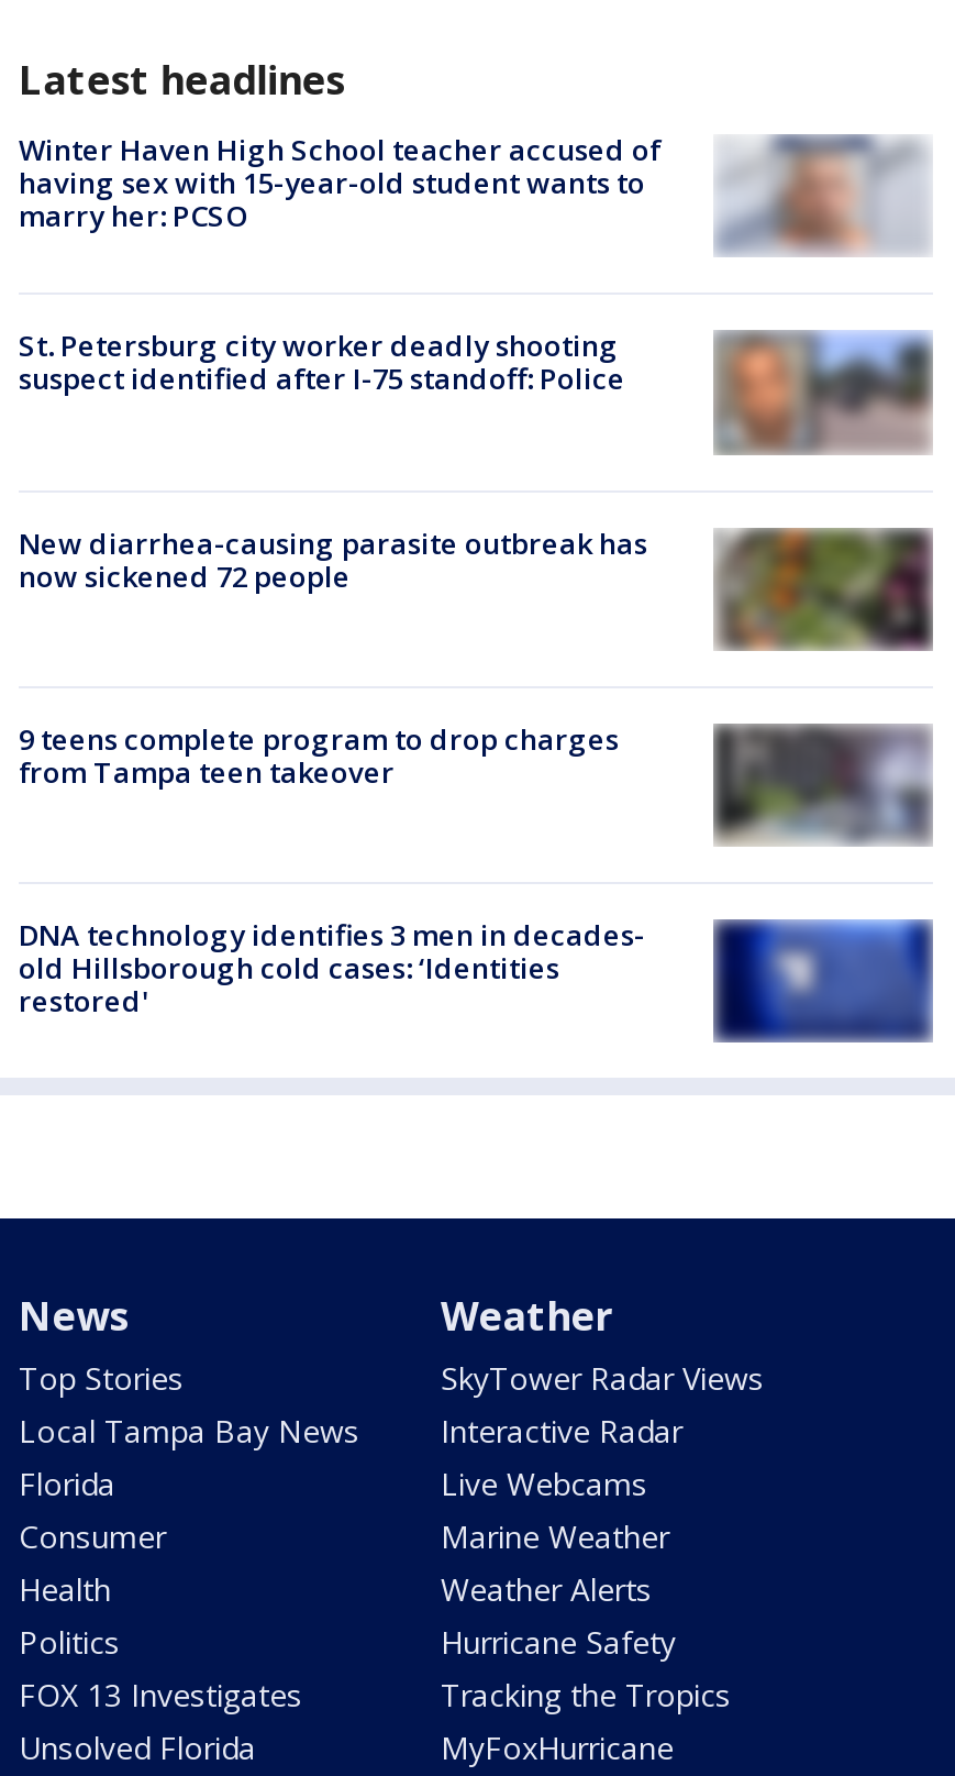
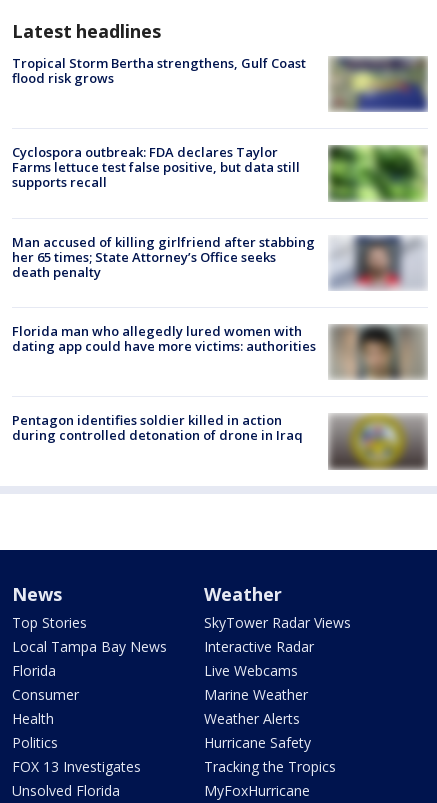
- [image]
- Winter Haven High School teacher accused of
- having sex with 15-year-old student wants to
- marry her: PCSO
+ [image]
+ Tropical Storm Bertha strengthens, Gulf Coast
+ flood risk grows

- St. Petersburg city worker deadly shooting
- suspect identified after I-75 standoff: Police
+ Cyclospora outbreak: FDA declares Taylor
+ Farms lettuce test false positive, but data still
+ supports recall

- [image]
+ [image]

- [image]
- New diarrhea-causing parasite outbreak has
- now sickened 72 people
+ [image]
+ Man accused of killing girlfriend after stabbing
+ her 65 times; State Attorney’s Office seeks
+ death penalty

- 9 teens complete program to drop charges
- from Tampa teen takeover
+ Florida man who allegedly lured women with
+ dating app could have more victims: authorities

- [image]
+ [image]

- [image]
- DNA technology identifies 3 men in decades-
- old Hillsborough cold cases: ‘Identities
- restored'
+ [image]
+ Pentagon identifies soldier killed in action
+ during controlled detonation of drone in Iraq
